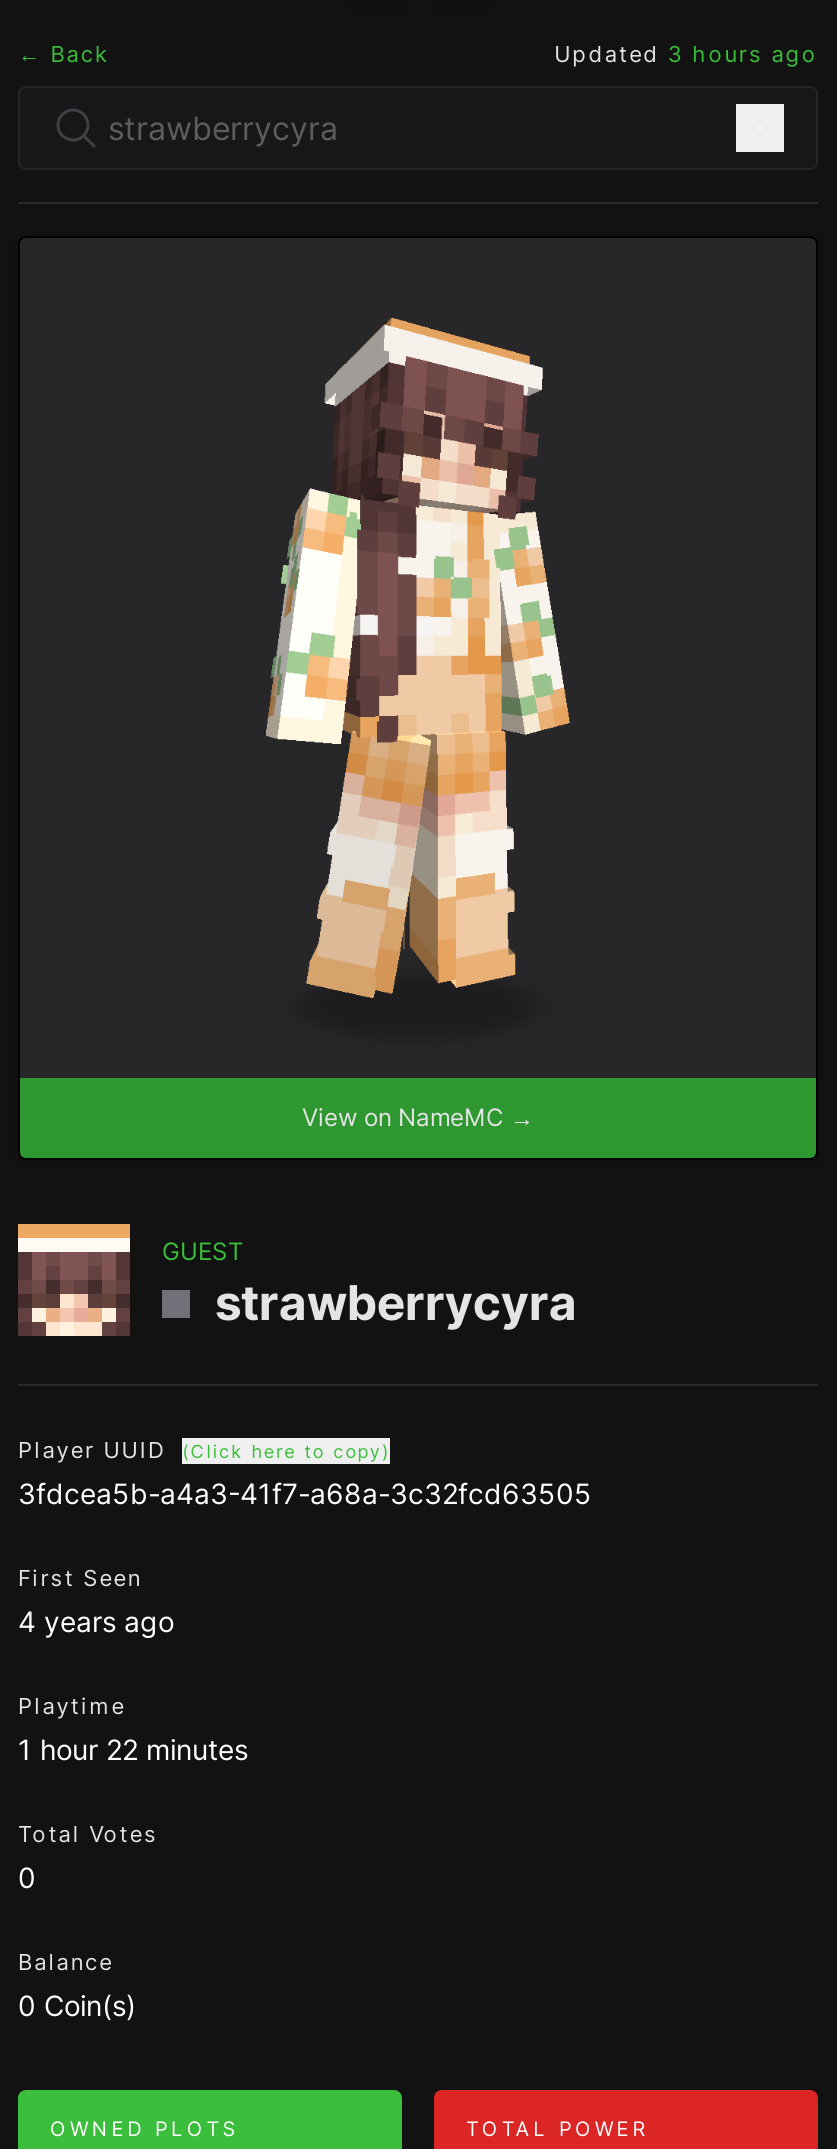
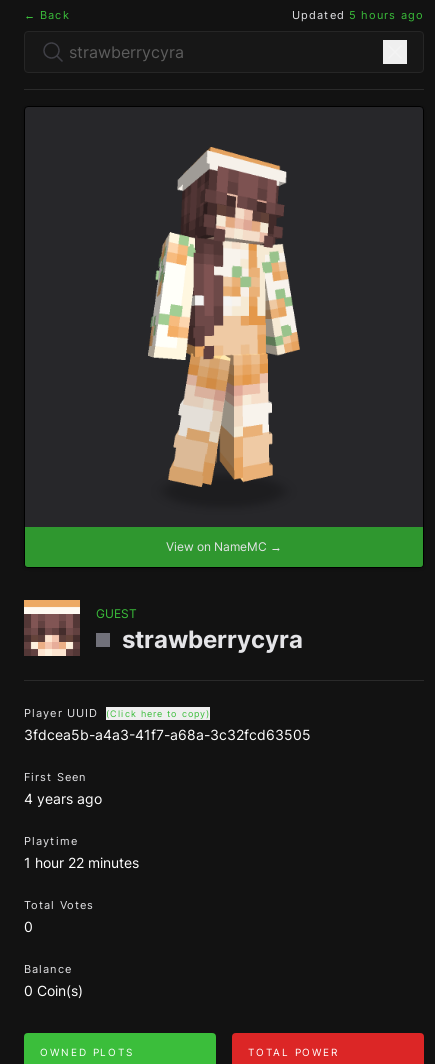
- Updated 3 hours ago
+ Updated 5 hours ago
